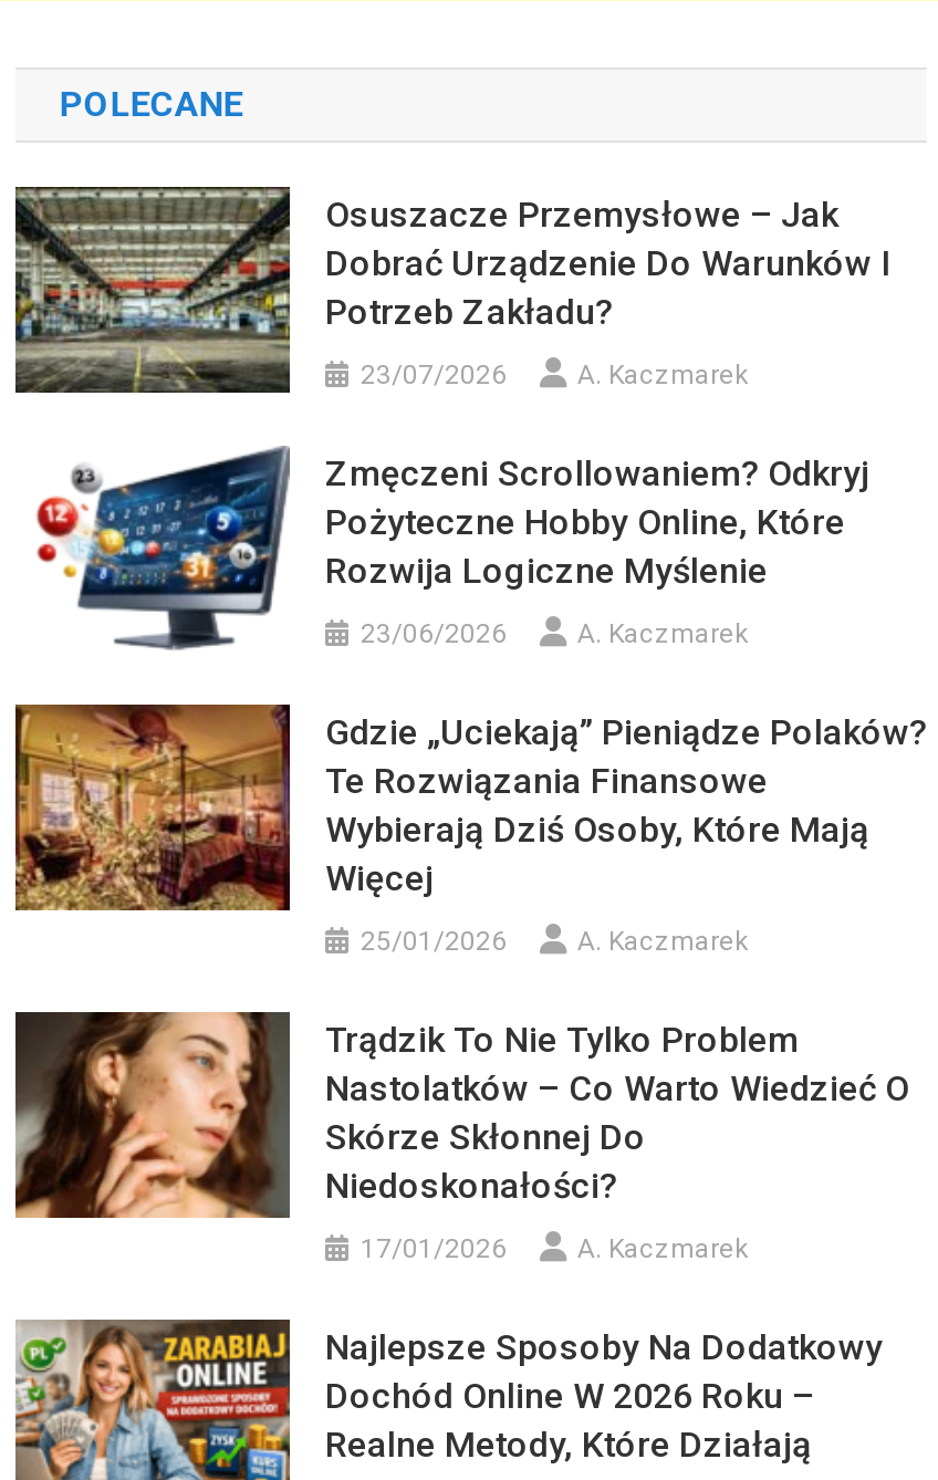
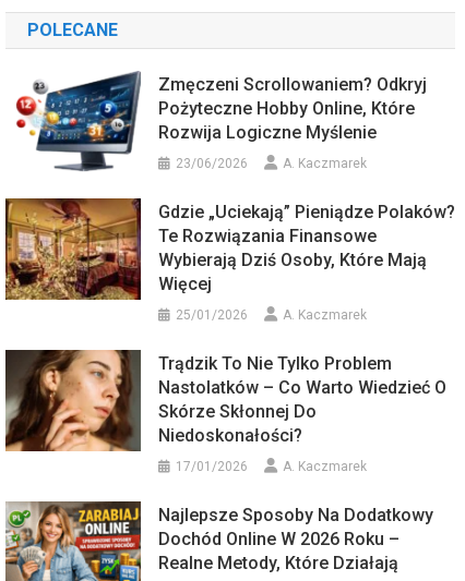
- [image]
- Osuszacze Przemysłowe – Jak
- Dobrać Urządzenie Do Warunków I
- Potrzeb Zakładu?
- 23/07/2026
- A. Kaczmarek
